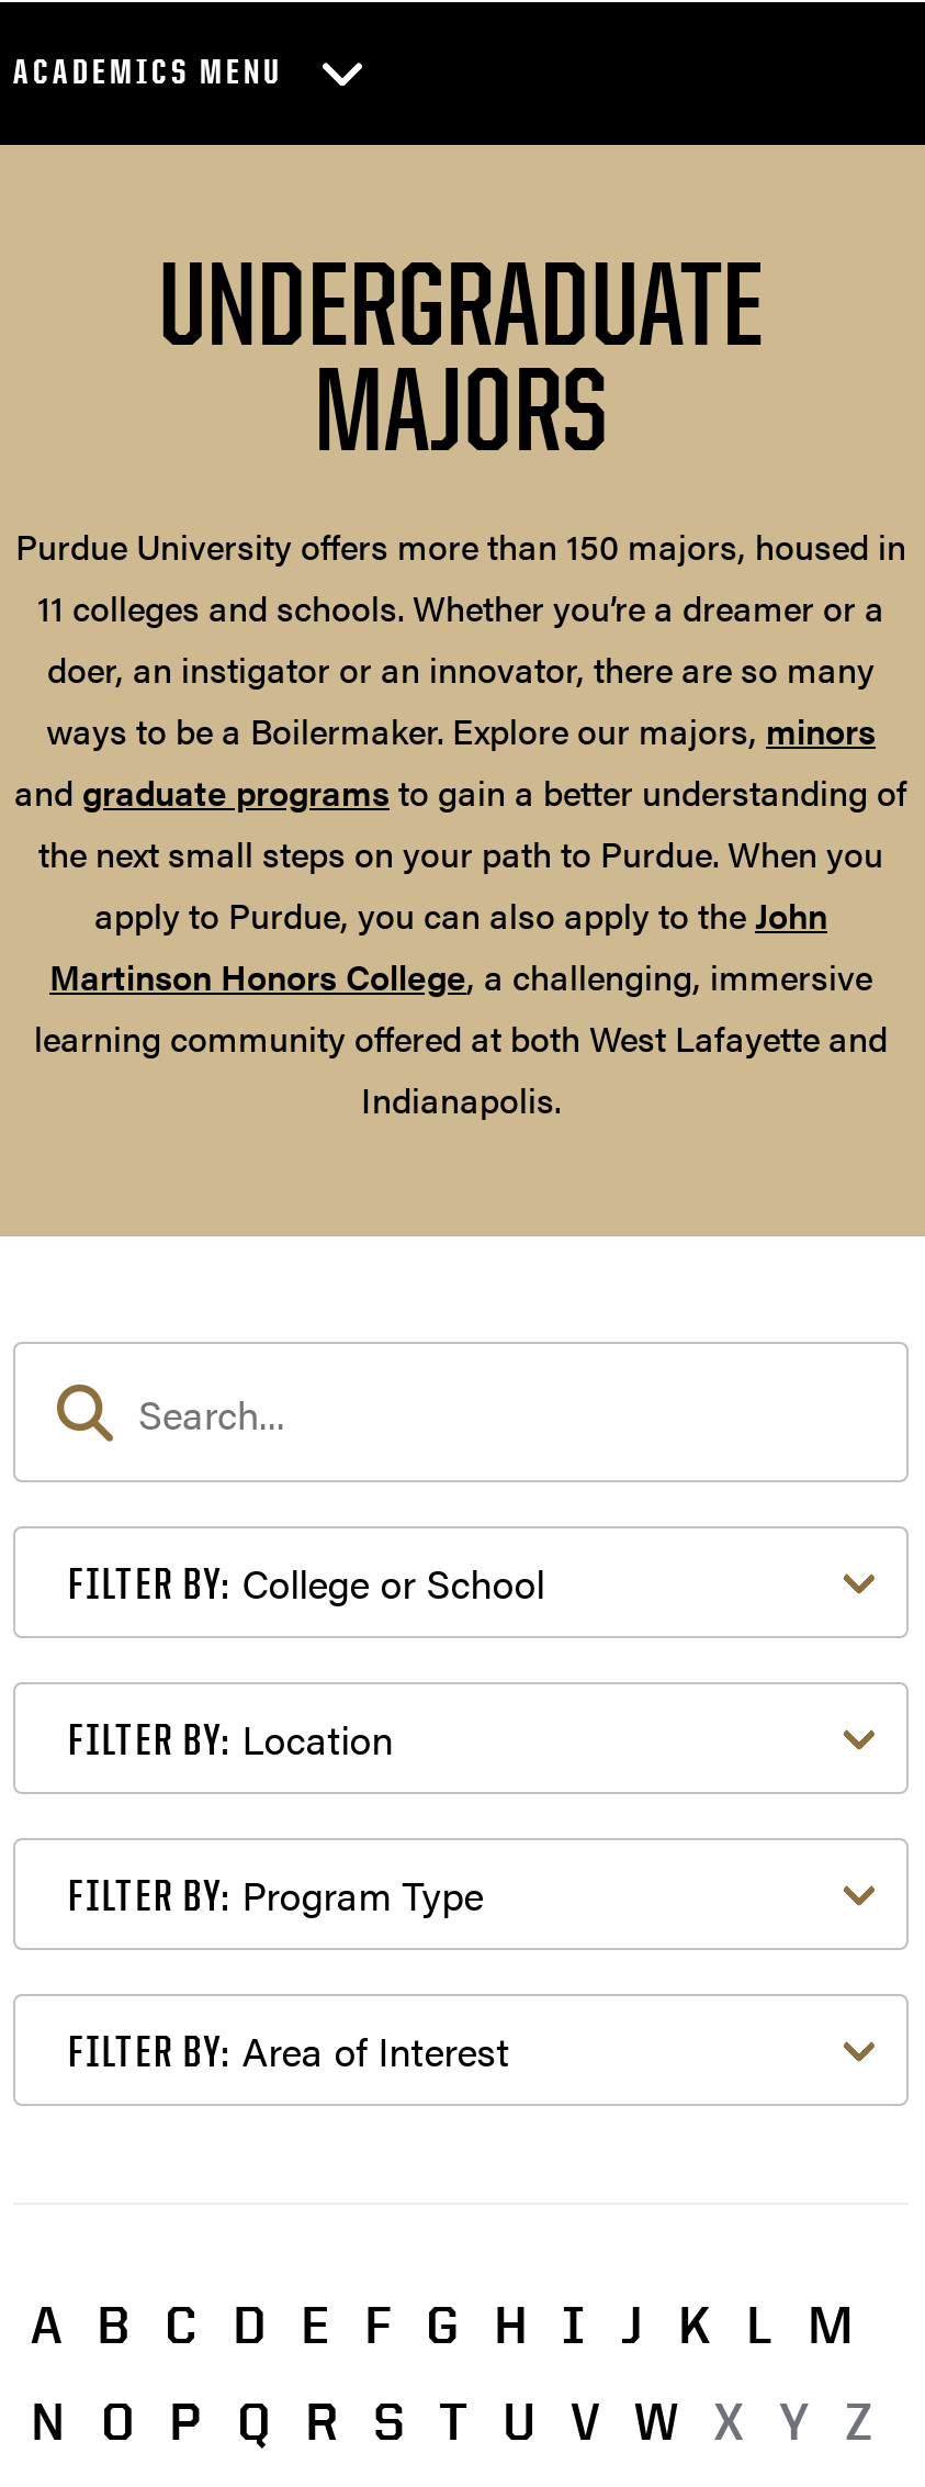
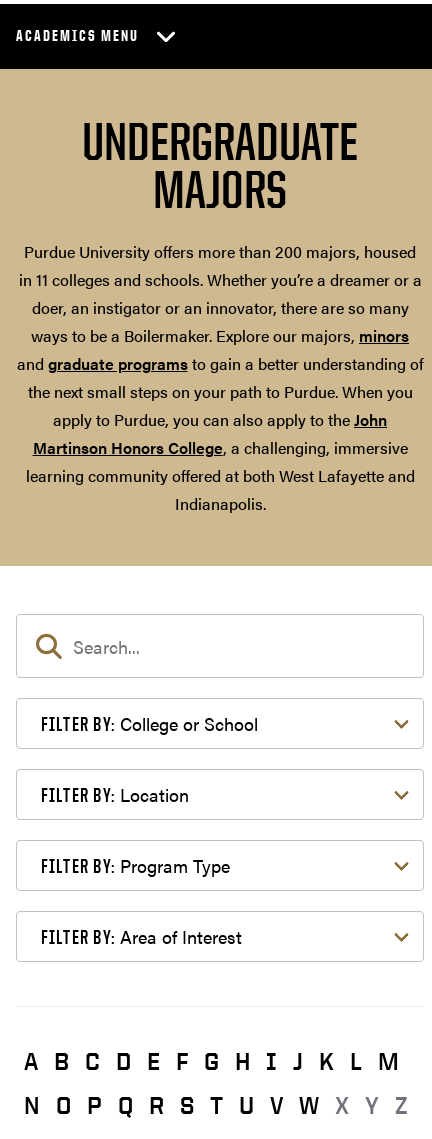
- Purdue University offers more than 150 majors, housed in
- 11 colleges and schools. Whether you’re a dreamer or a
+ Purdue University offers more than 200 majors, housed
+ in 11 colleges and schools. Whether you’re a dreamer or a
